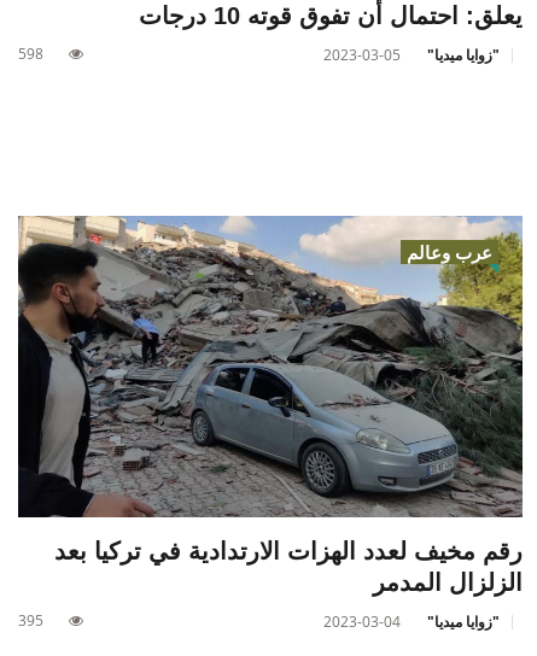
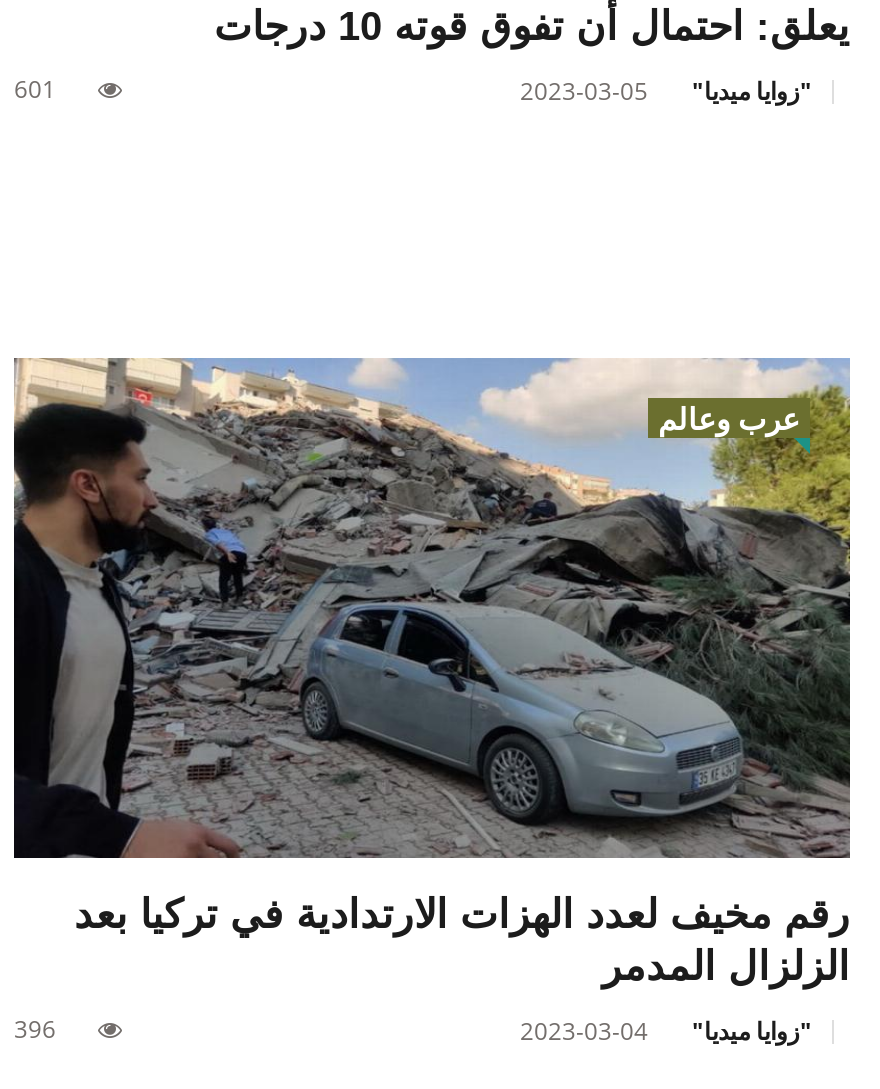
- 598
+ 601

- 395
+ 396
